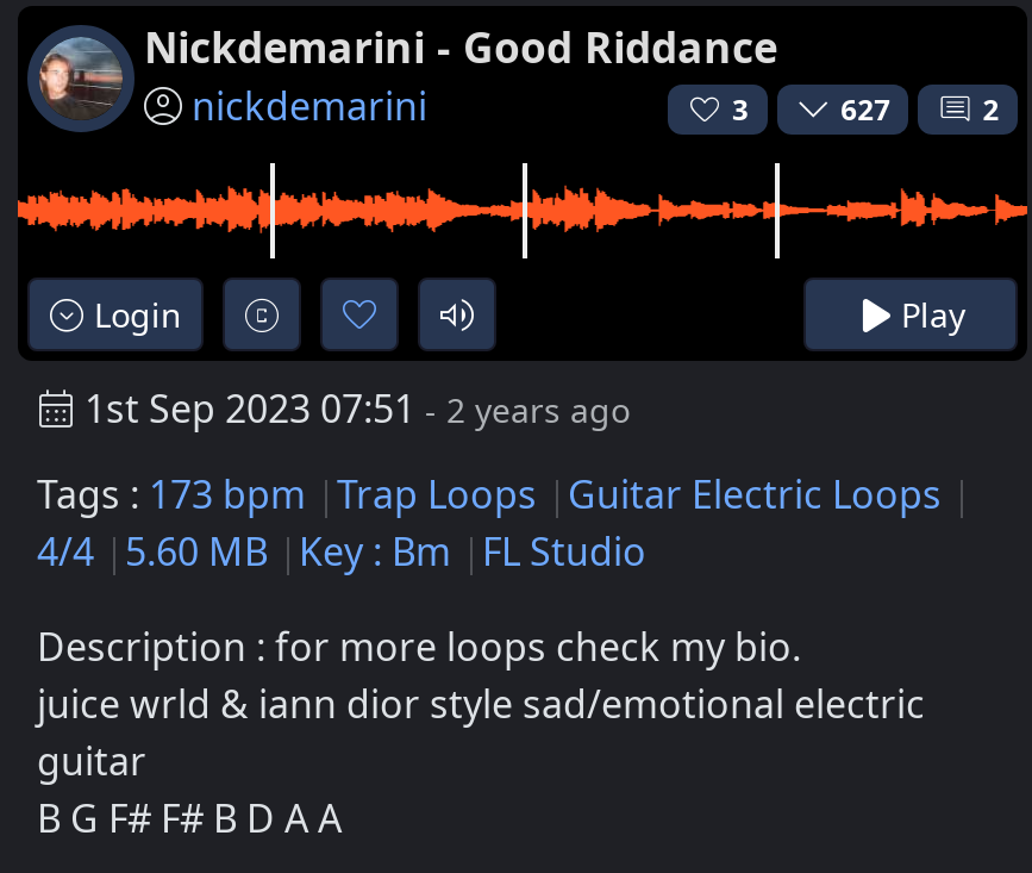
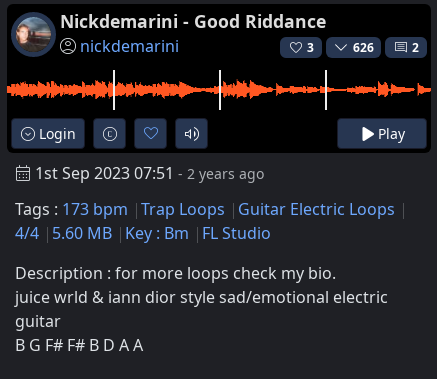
- 627
+ 626
